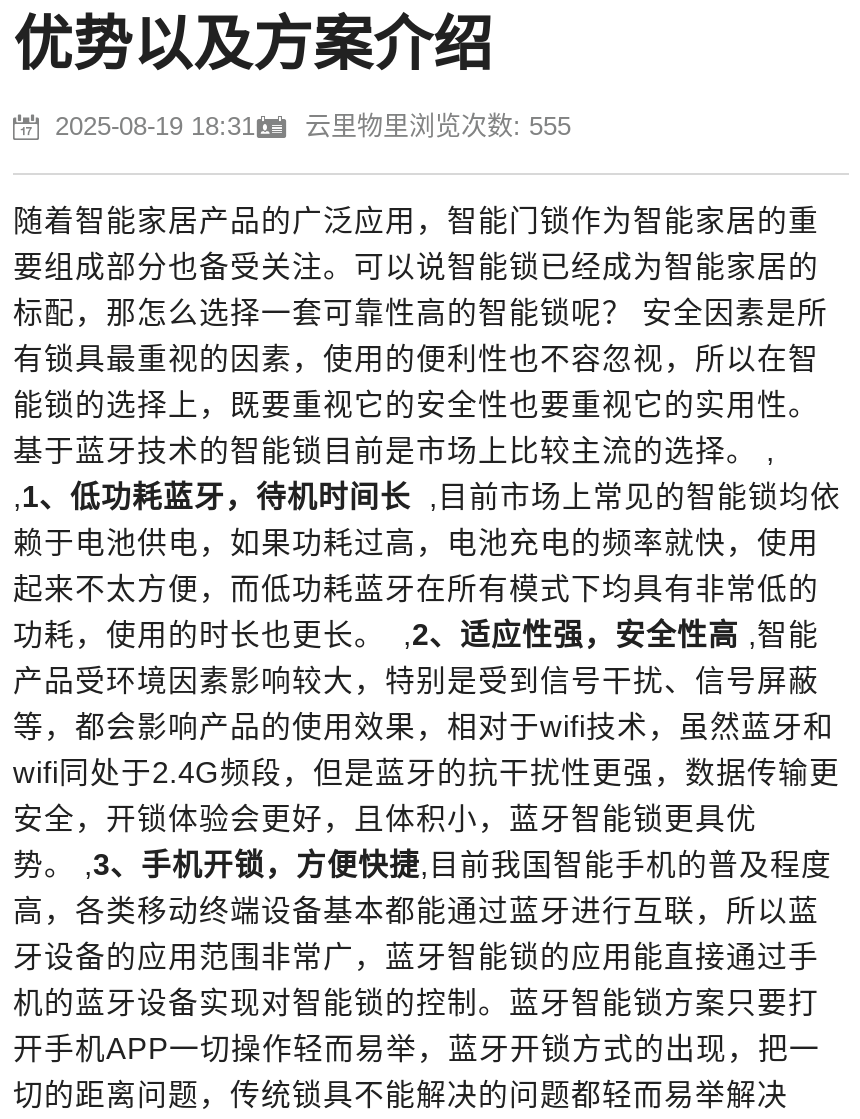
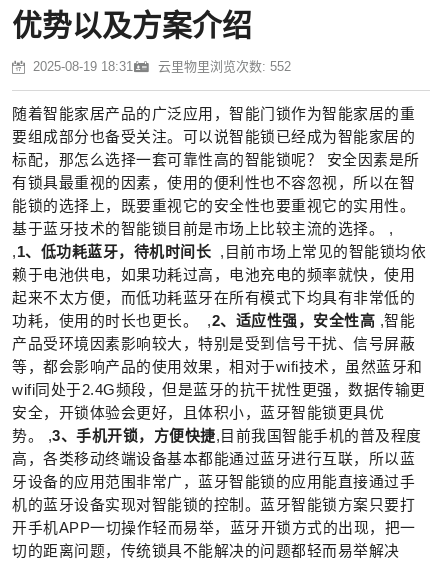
- 云里物里浏览次数: 555
+ 云里物里浏览次数: 552
